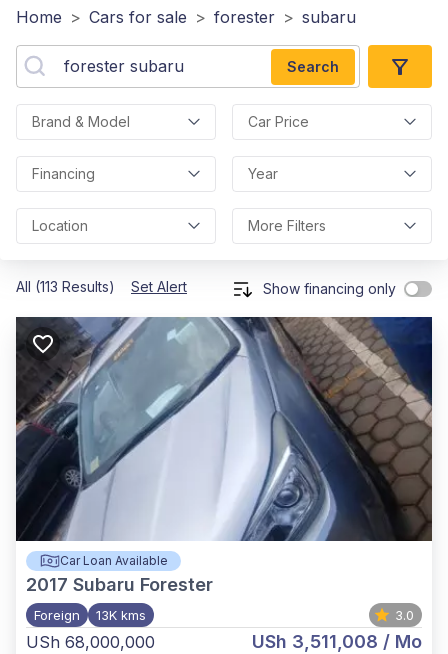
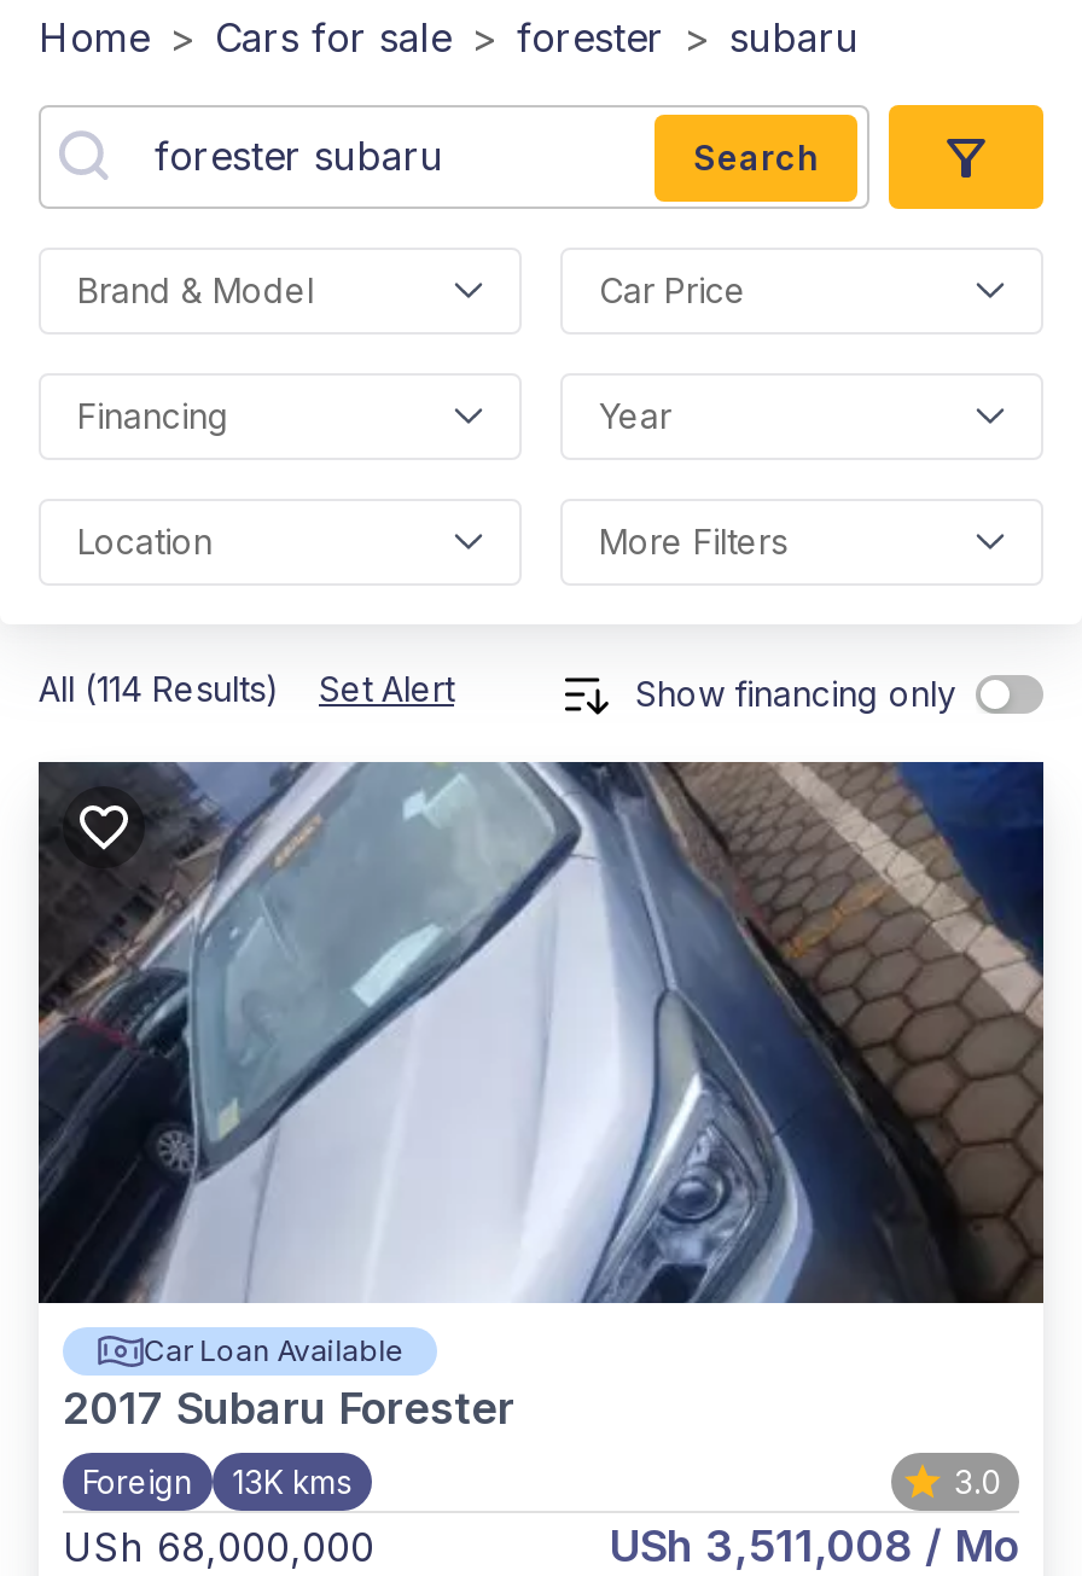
- All (113 Results) Set Alert
+ All (114 Results) Set Alert
